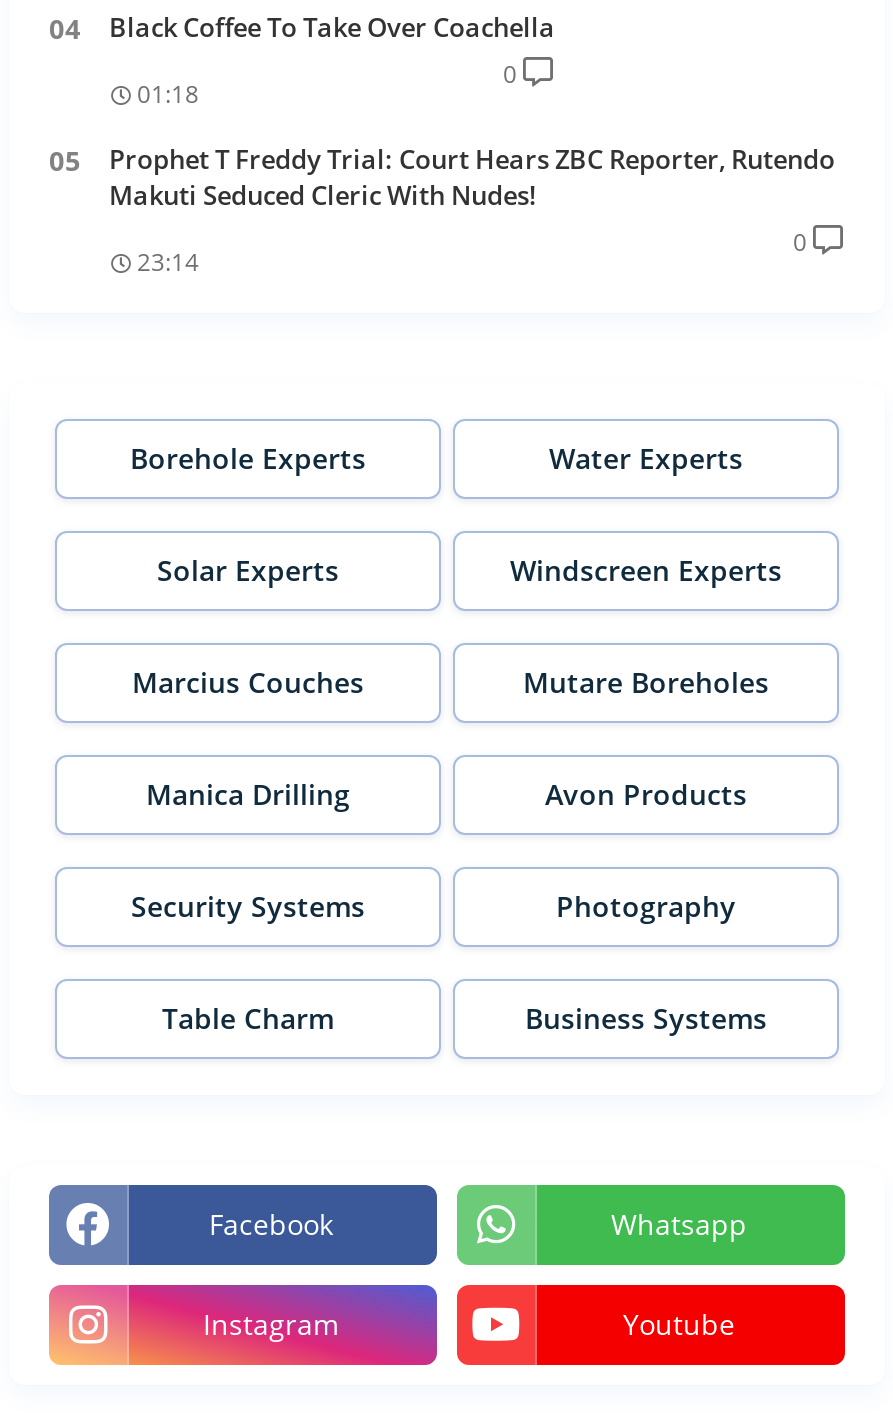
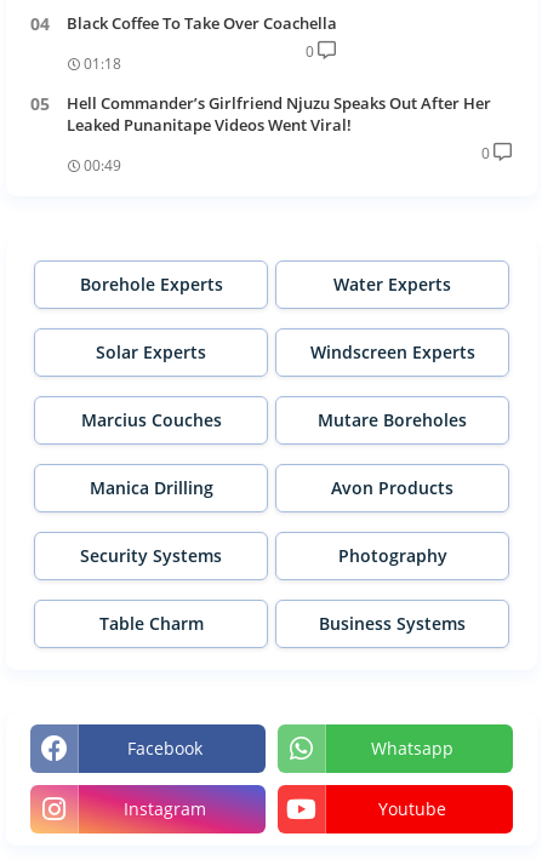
- Prophet T Freddy Trial: Court Hears ZBC Reporter, Rutendo
- Makuti Seduced Cleric With Nudes!
+ Hell Commander’s Girlfriend Njuzu Speaks Out After Her
+ Leaked Punanitape Videos Went Viral!

- 23:14
+ 00:49
